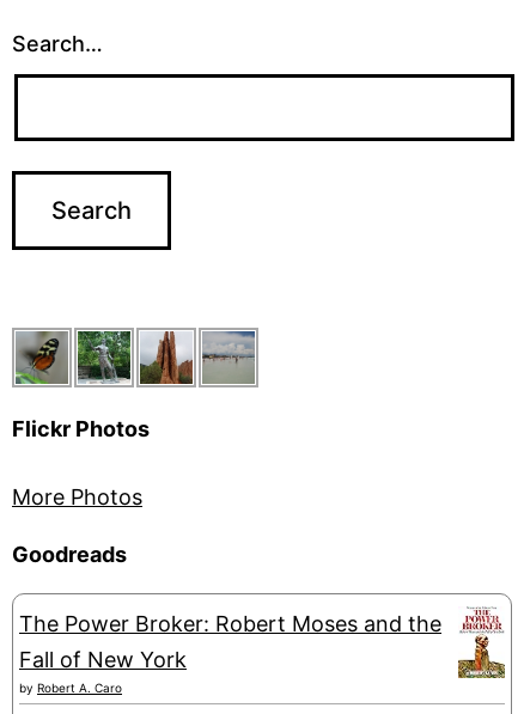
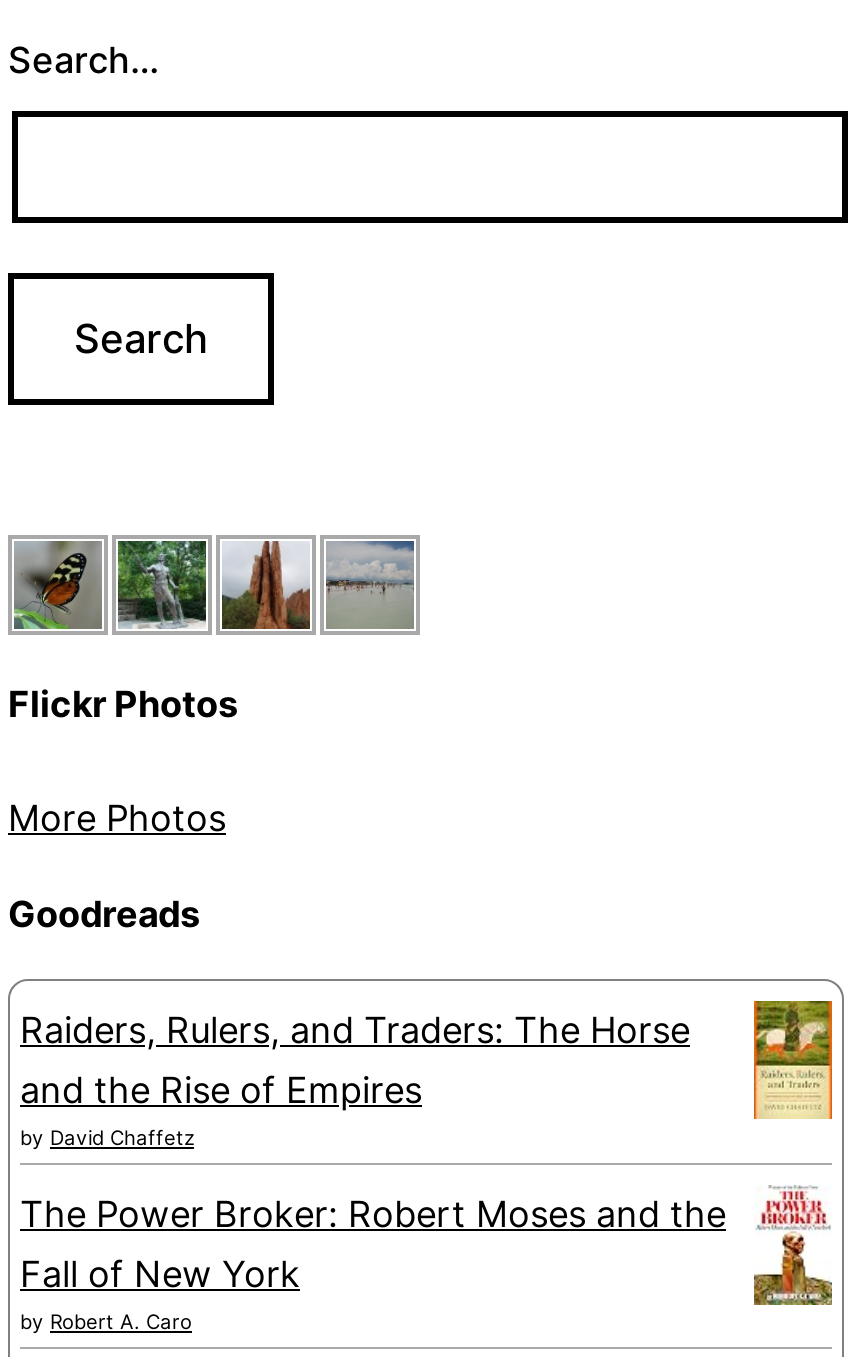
+ [image]
+ Raiders, Rulers, and Traders: The Horse
+ and the Rise of Empires
+ by David Chaffetz
